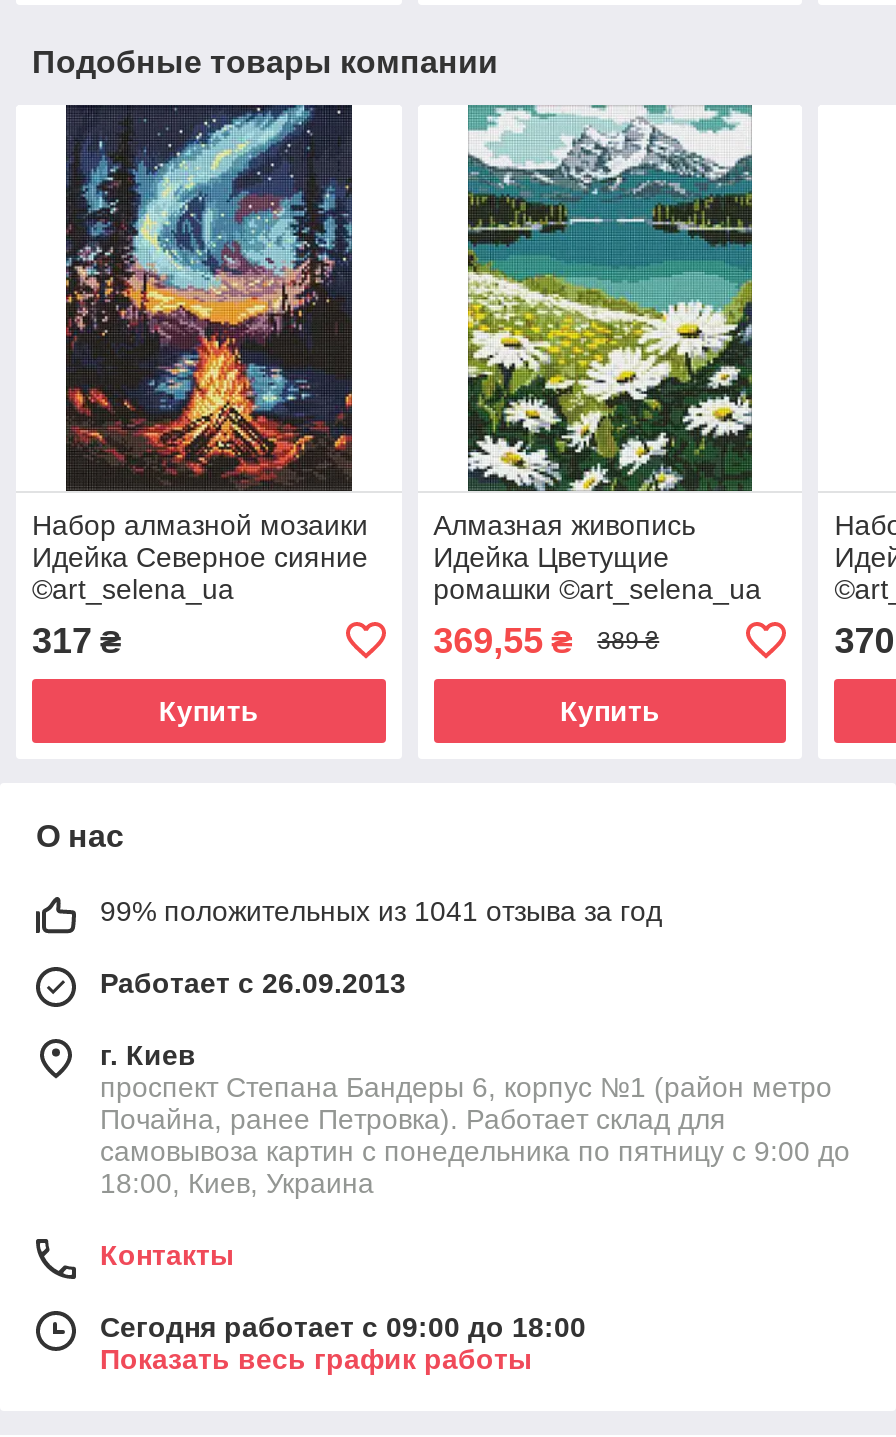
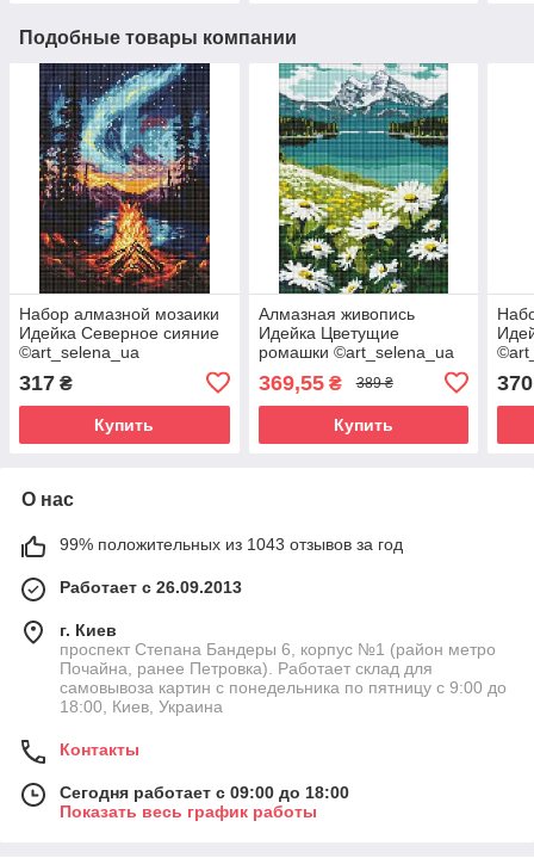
- 99% положительных из 1041 отзыва за год
+ 99% положительных из 1043 отзывов за год
